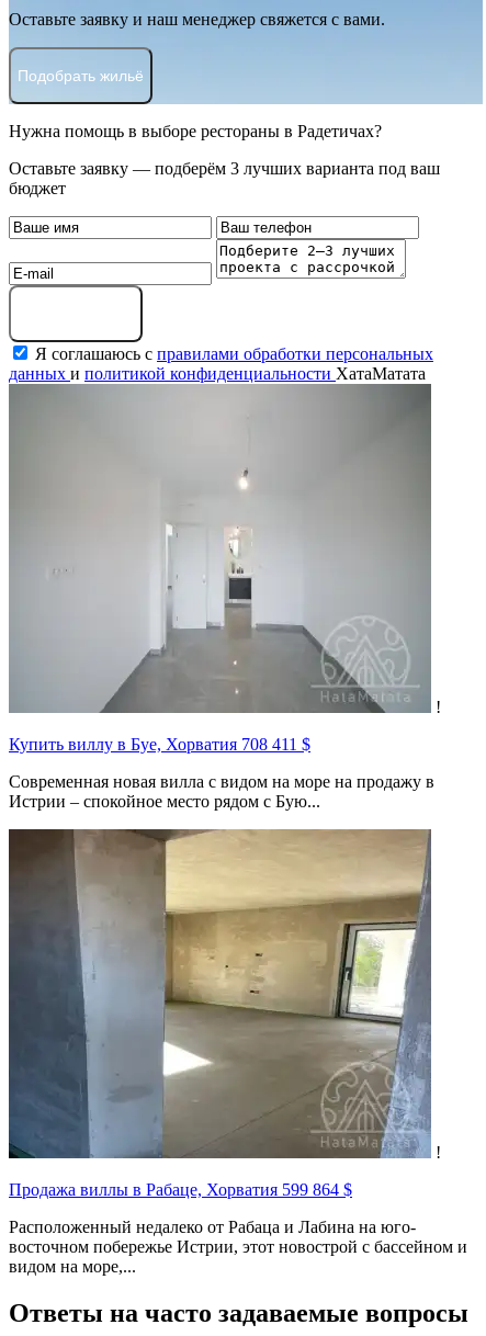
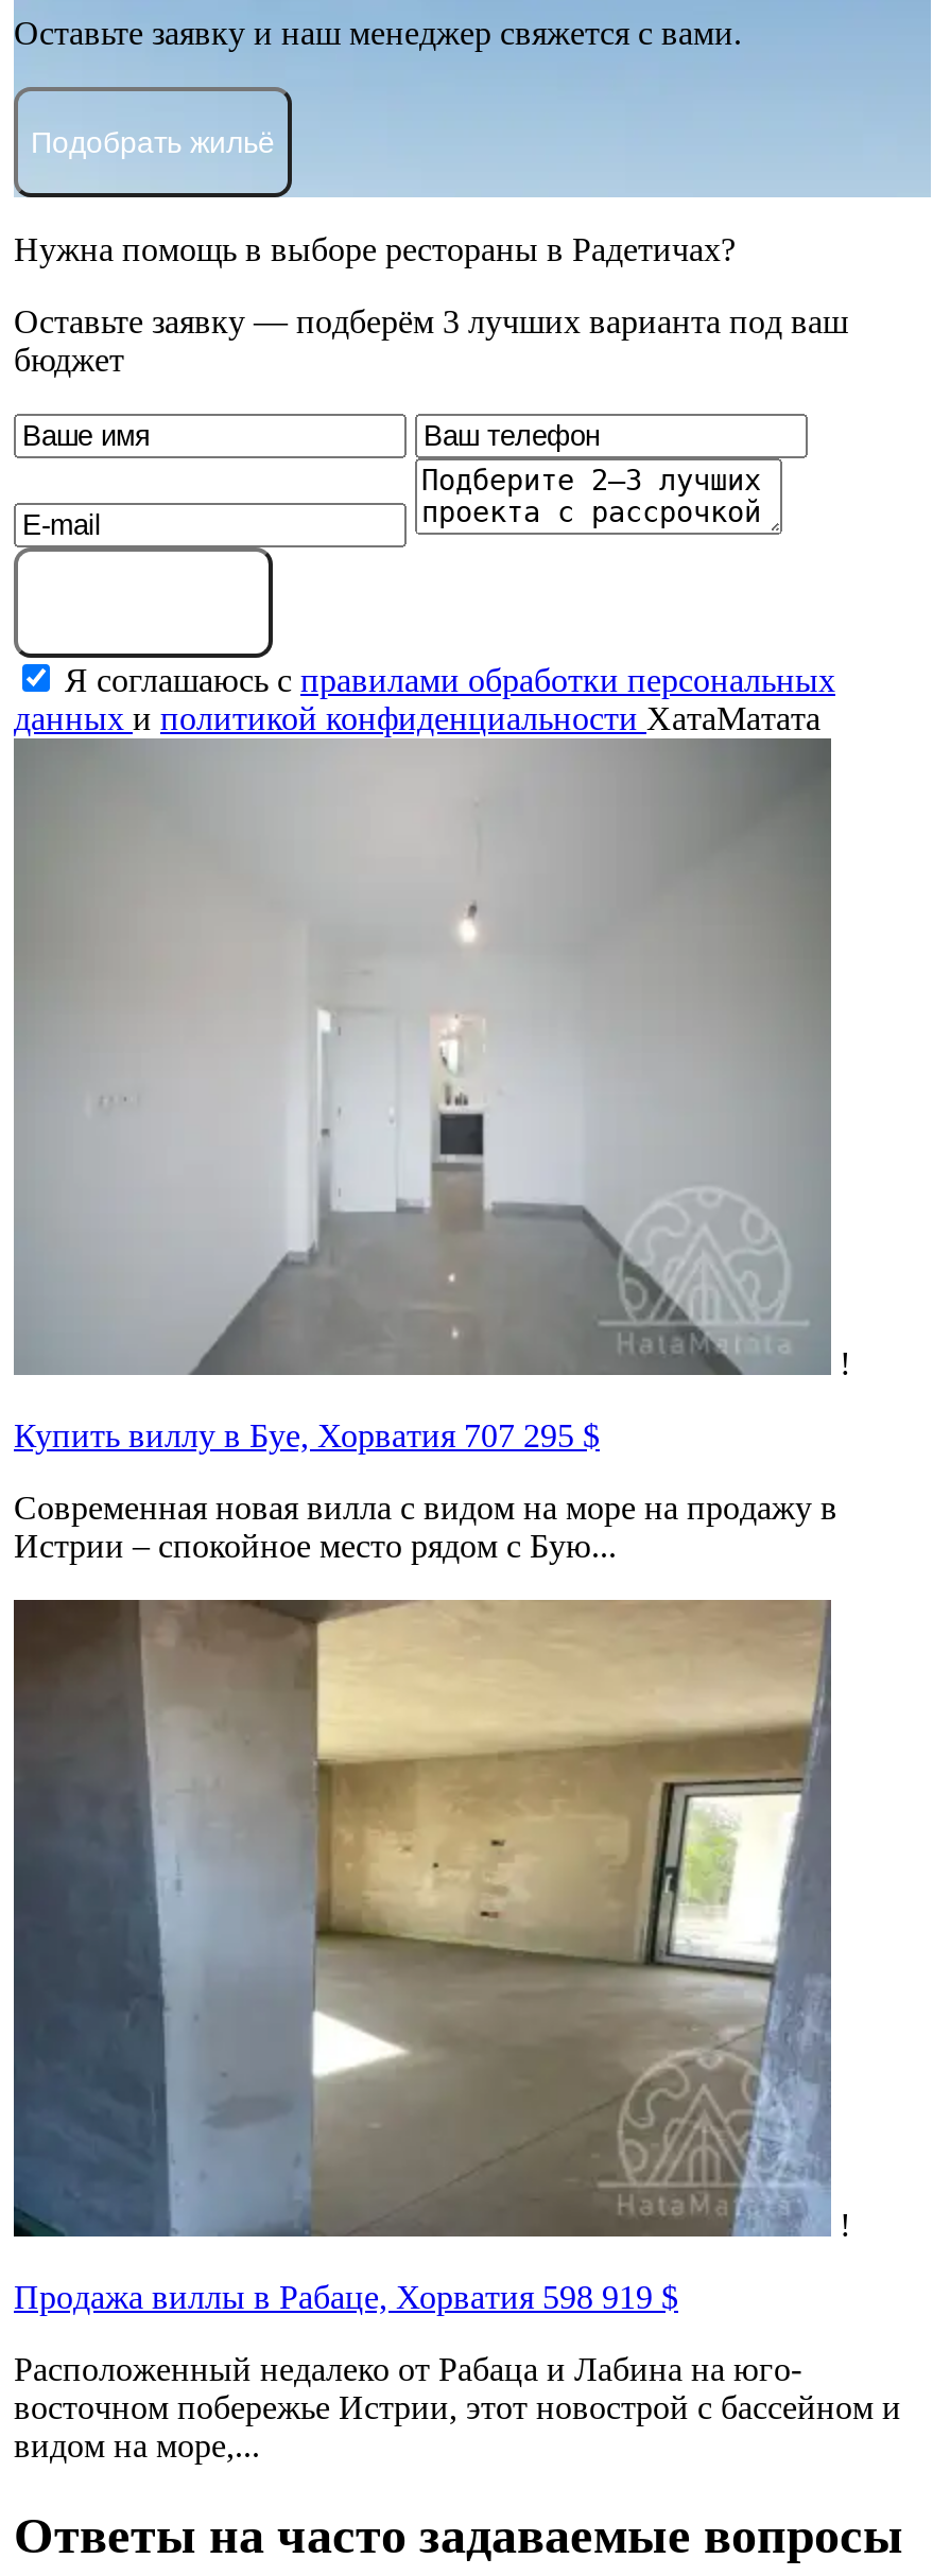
- Купить виллу в Буе, Хорватия 708 411 $
+ Купить виллу в Буе, Хорватия 707 295 $

- Продажа виллы в Рабаце, Хорватия 599 864 $
+ Продажа виллы в Рабаце, Хорватия 598 919 $
